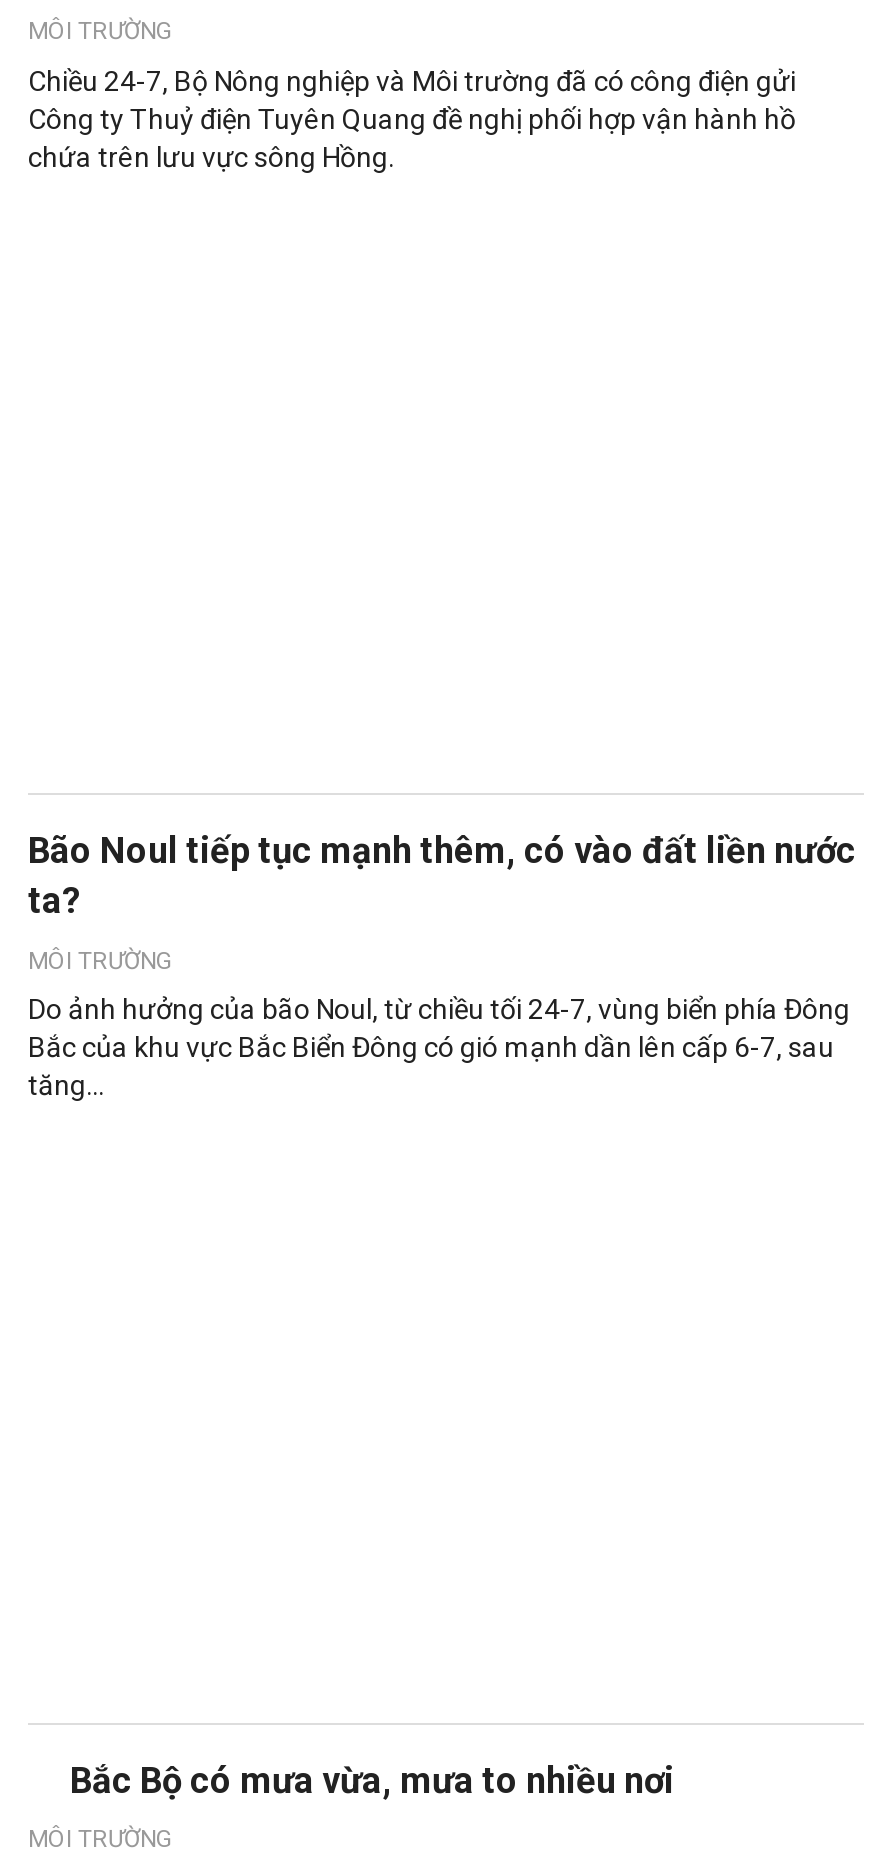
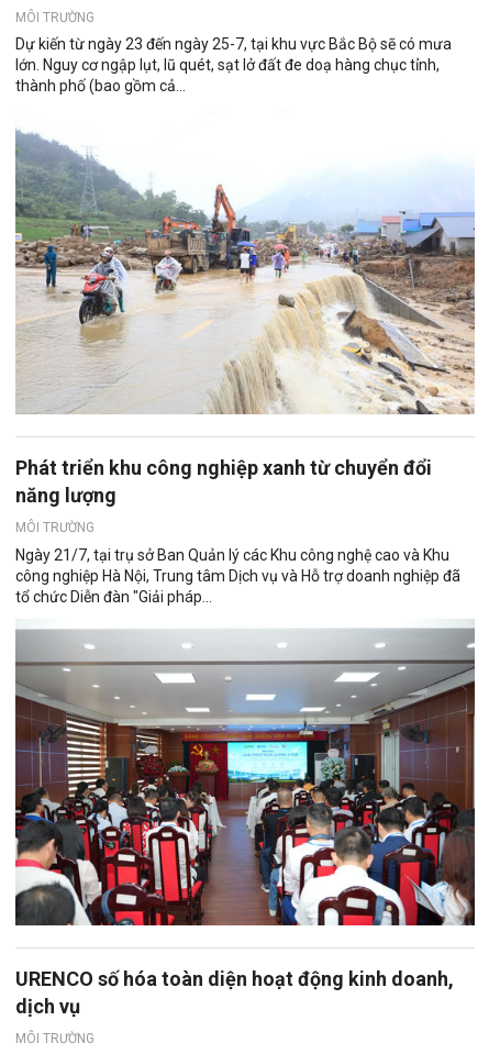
+ [image]

- Chiều 24-7, Bộ Nông nghiệp và Môi trường đã có công điện gửi
- Công ty Thuỷ điện Tuyên Quang đề nghị phối hợp vận hành hồ
- chứa trên lưu vực sông Hồng.
+ Dự kiến từ ngày 23 đến ngày 25-7, tại khu vực Bắc Bộ sẽ có mưa
+ lớn. Nguy cơ ngập lụt, lũ quét, sạt lở đất đe doạ hàng chục tỉnh,
+ thành phố (bao gồm cả...

- Bão Noul tiếp tục mạnh thêm, có vào đất liền nước
- ta?
+ Phát triển khu công nghiệp xanh từ chuyển đổi
+ năng lượng

+ [image]

- Do ảnh hưởng của bão Noul, từ chiều tối 24-7, vùng biển phía Đông
- Bắc của khu vực Bắc Biển Đông có gió mạnh dần lên cấp 6-7, sau
- tăng...
+ Ngày 21/7, tại trụ sở Ban Quản lý các Khu công nghệ cao và Khu
+ công nghiệp Hà Nội, Trung tâm Dịch vụ và Hỗ trợ doanh nghiệp đã
+ tổ chức Diễn đàn "Giải pháp...

- Bắc Bộ có mưa vừa, mưa to nhiều nơi
+ URENCO số hóa toàn diện hoạt động kinh doanh,
+ dịch vụ
